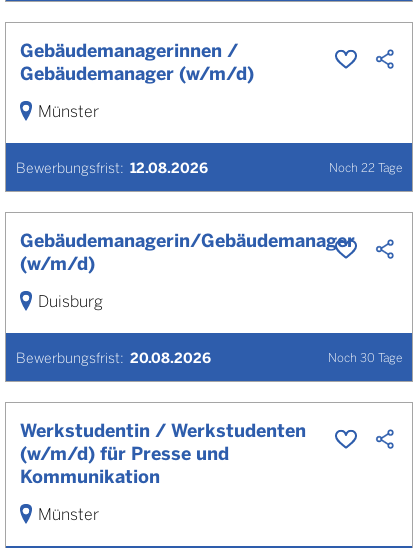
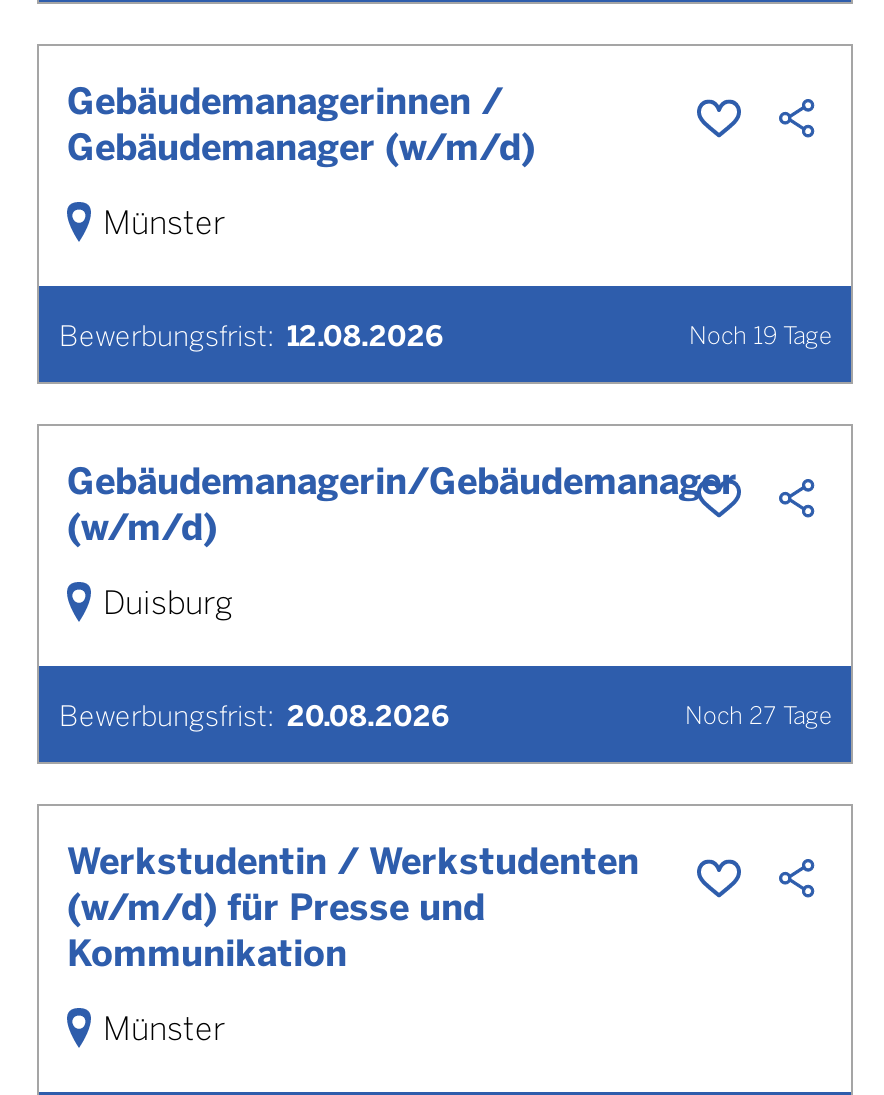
- Noch 22 Tage
+ Noch 19 Tage

- Noch 30 Tage
+ Noch 27 Tage
